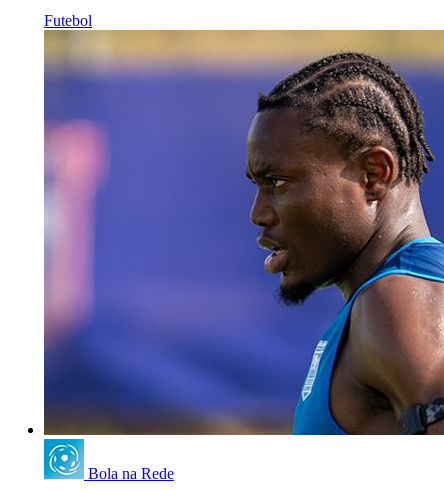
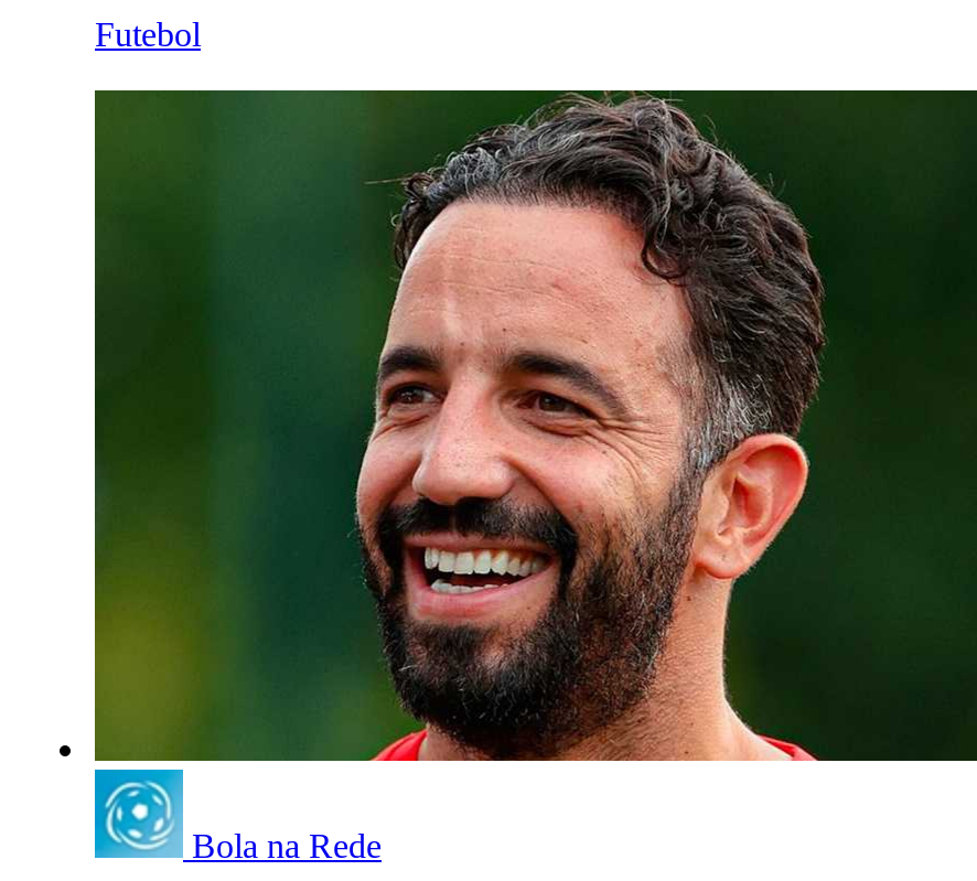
- [image]
+ [image]
